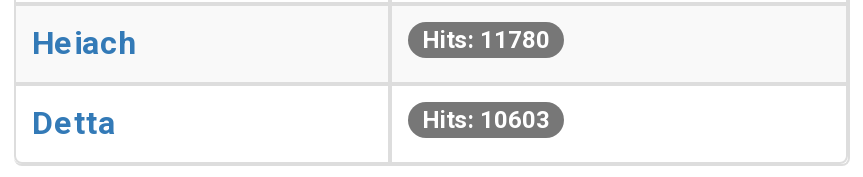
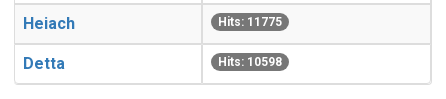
- Hits: 11780
+ Hits: 11775

- Hits: 10603
+ Hits: 10598
